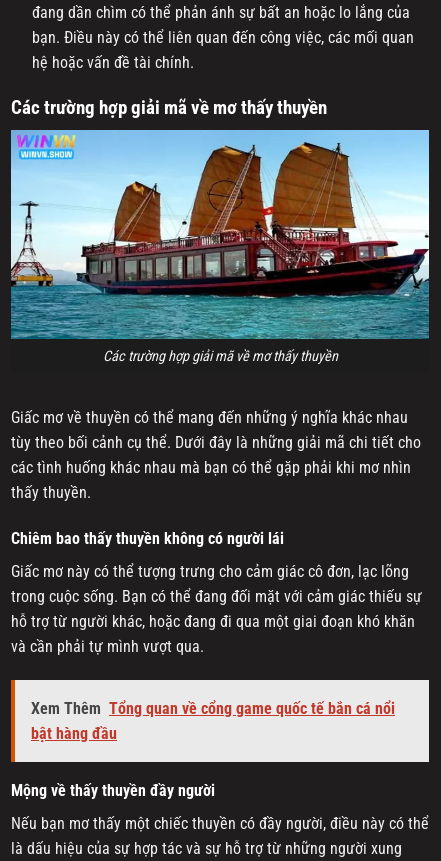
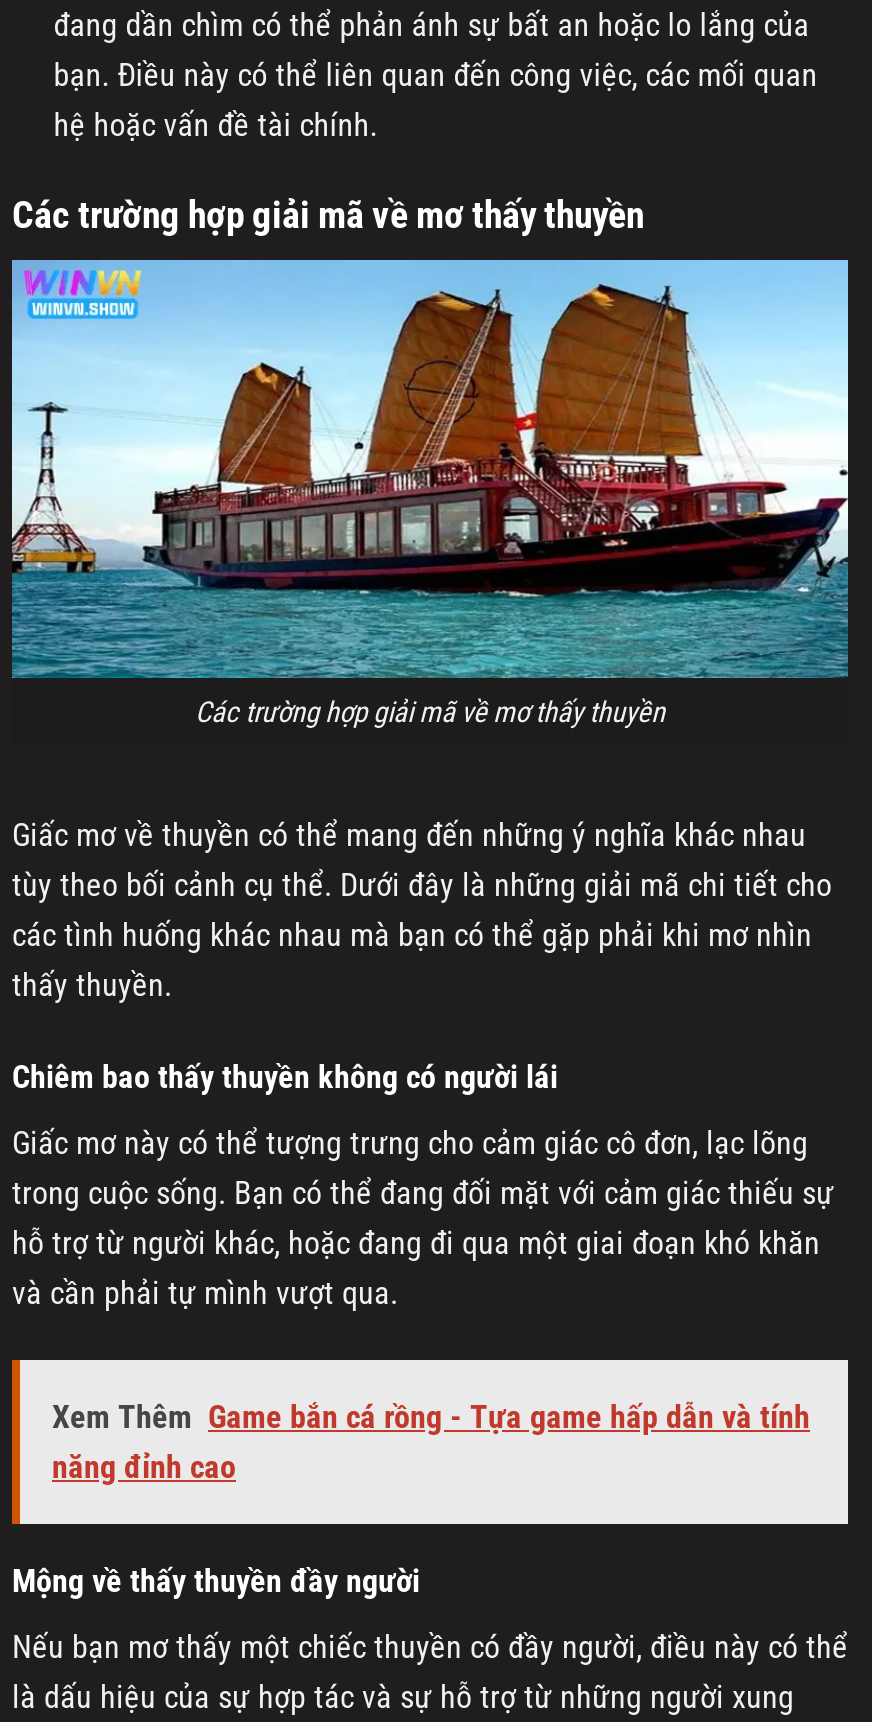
- Xem Thêm Tổng quan về cổng game quốc tế bắn cá nổi
- bật hàng đầu
+ Xem Thêm Game bắn cá rồng - Tựa game hấp dẫn và tính
+ năng đỉnh cao
